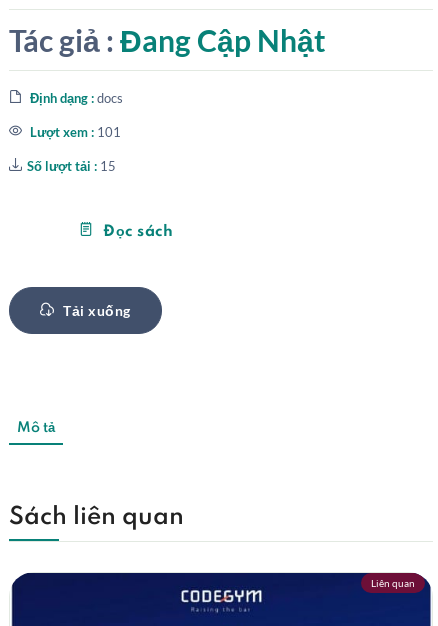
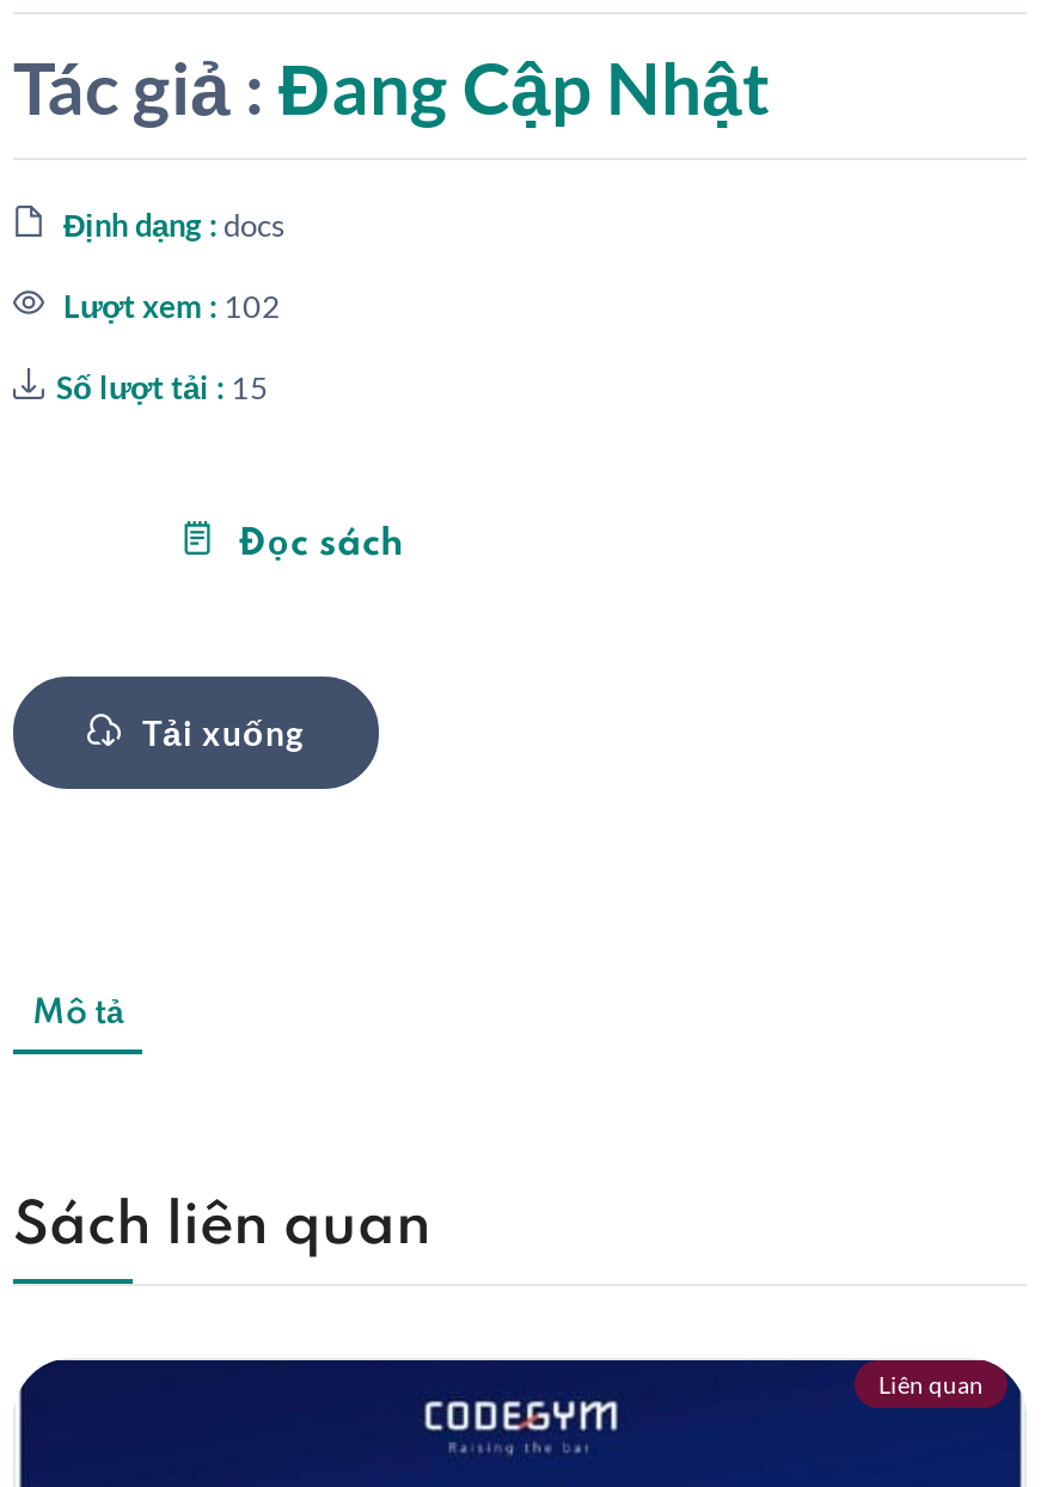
- Lượt xem : 101
+ Lượt xem : 102
